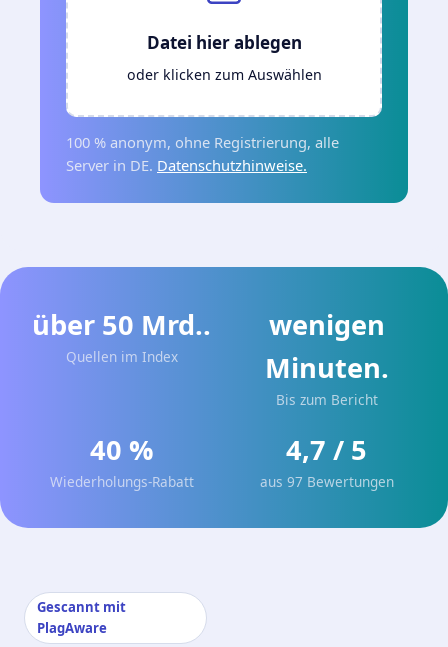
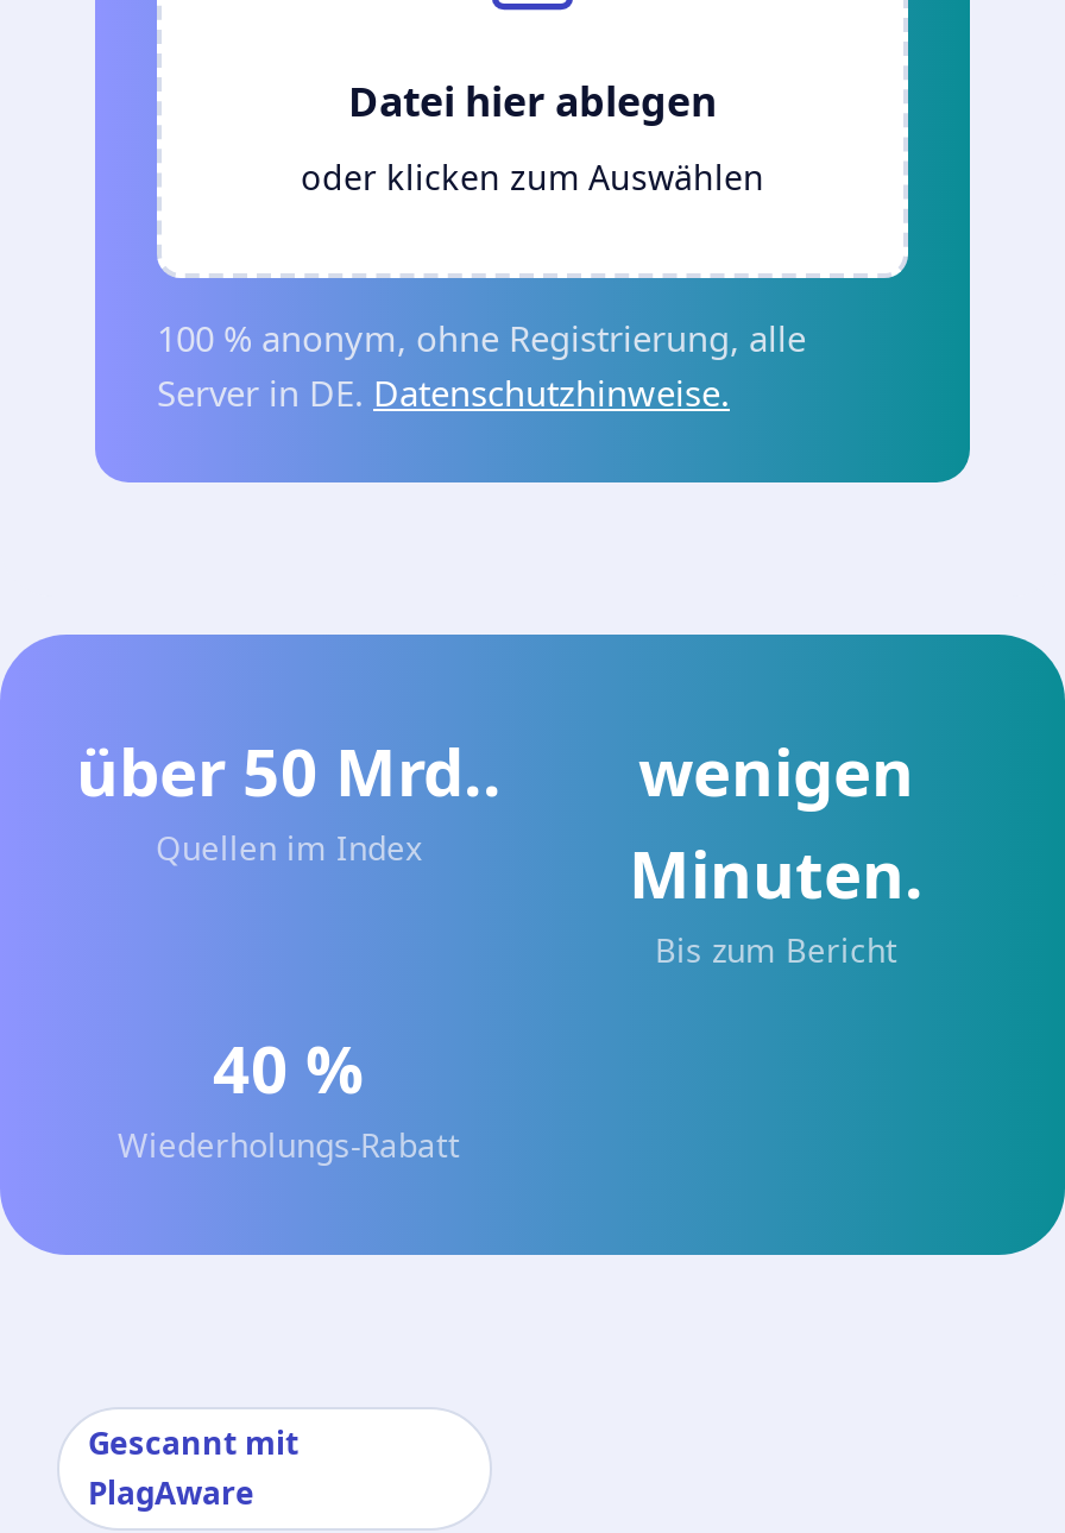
- 4,7 / 5
- aus 97 Bewertungen
